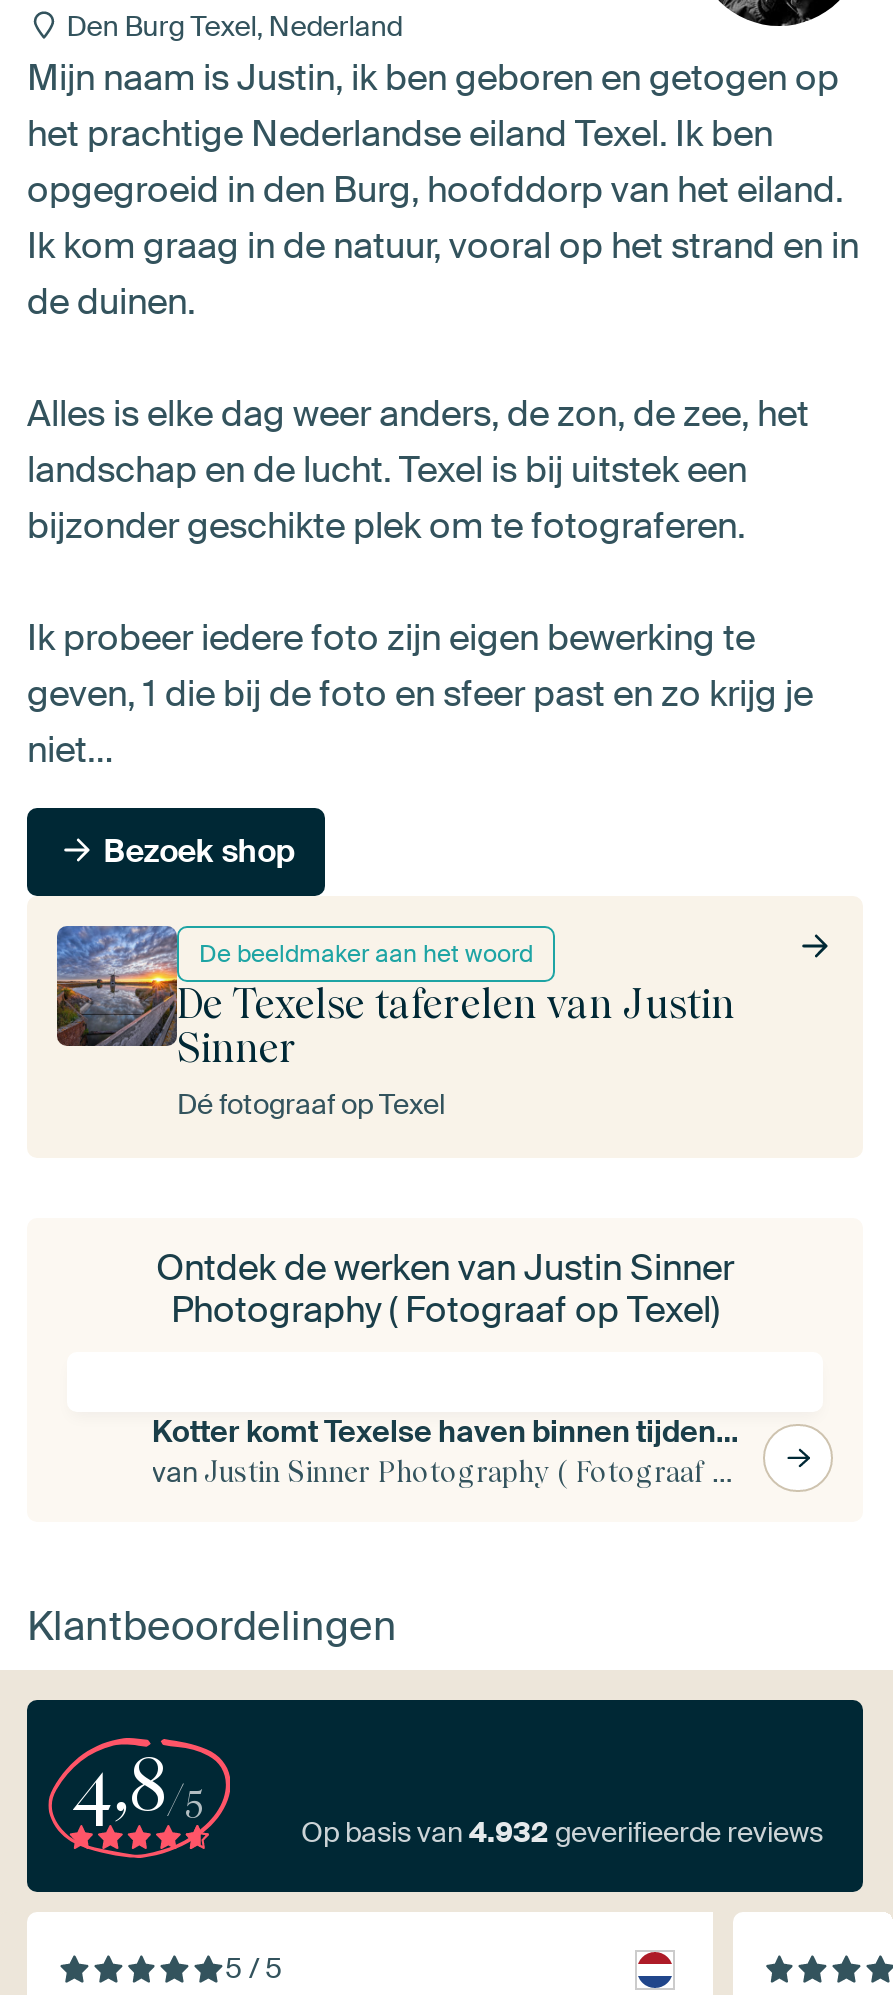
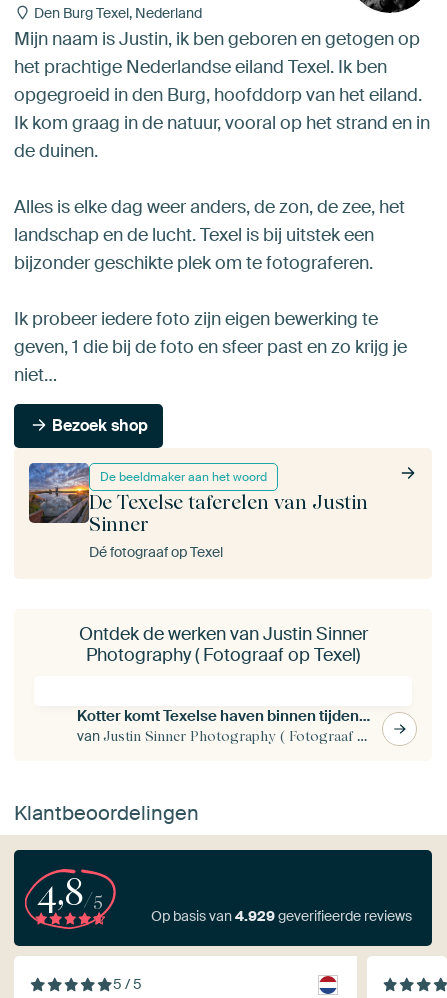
- Op basis van 4.932 geverifieerde reviews
+ Op basis van 4.929 geverifieerde reviews
